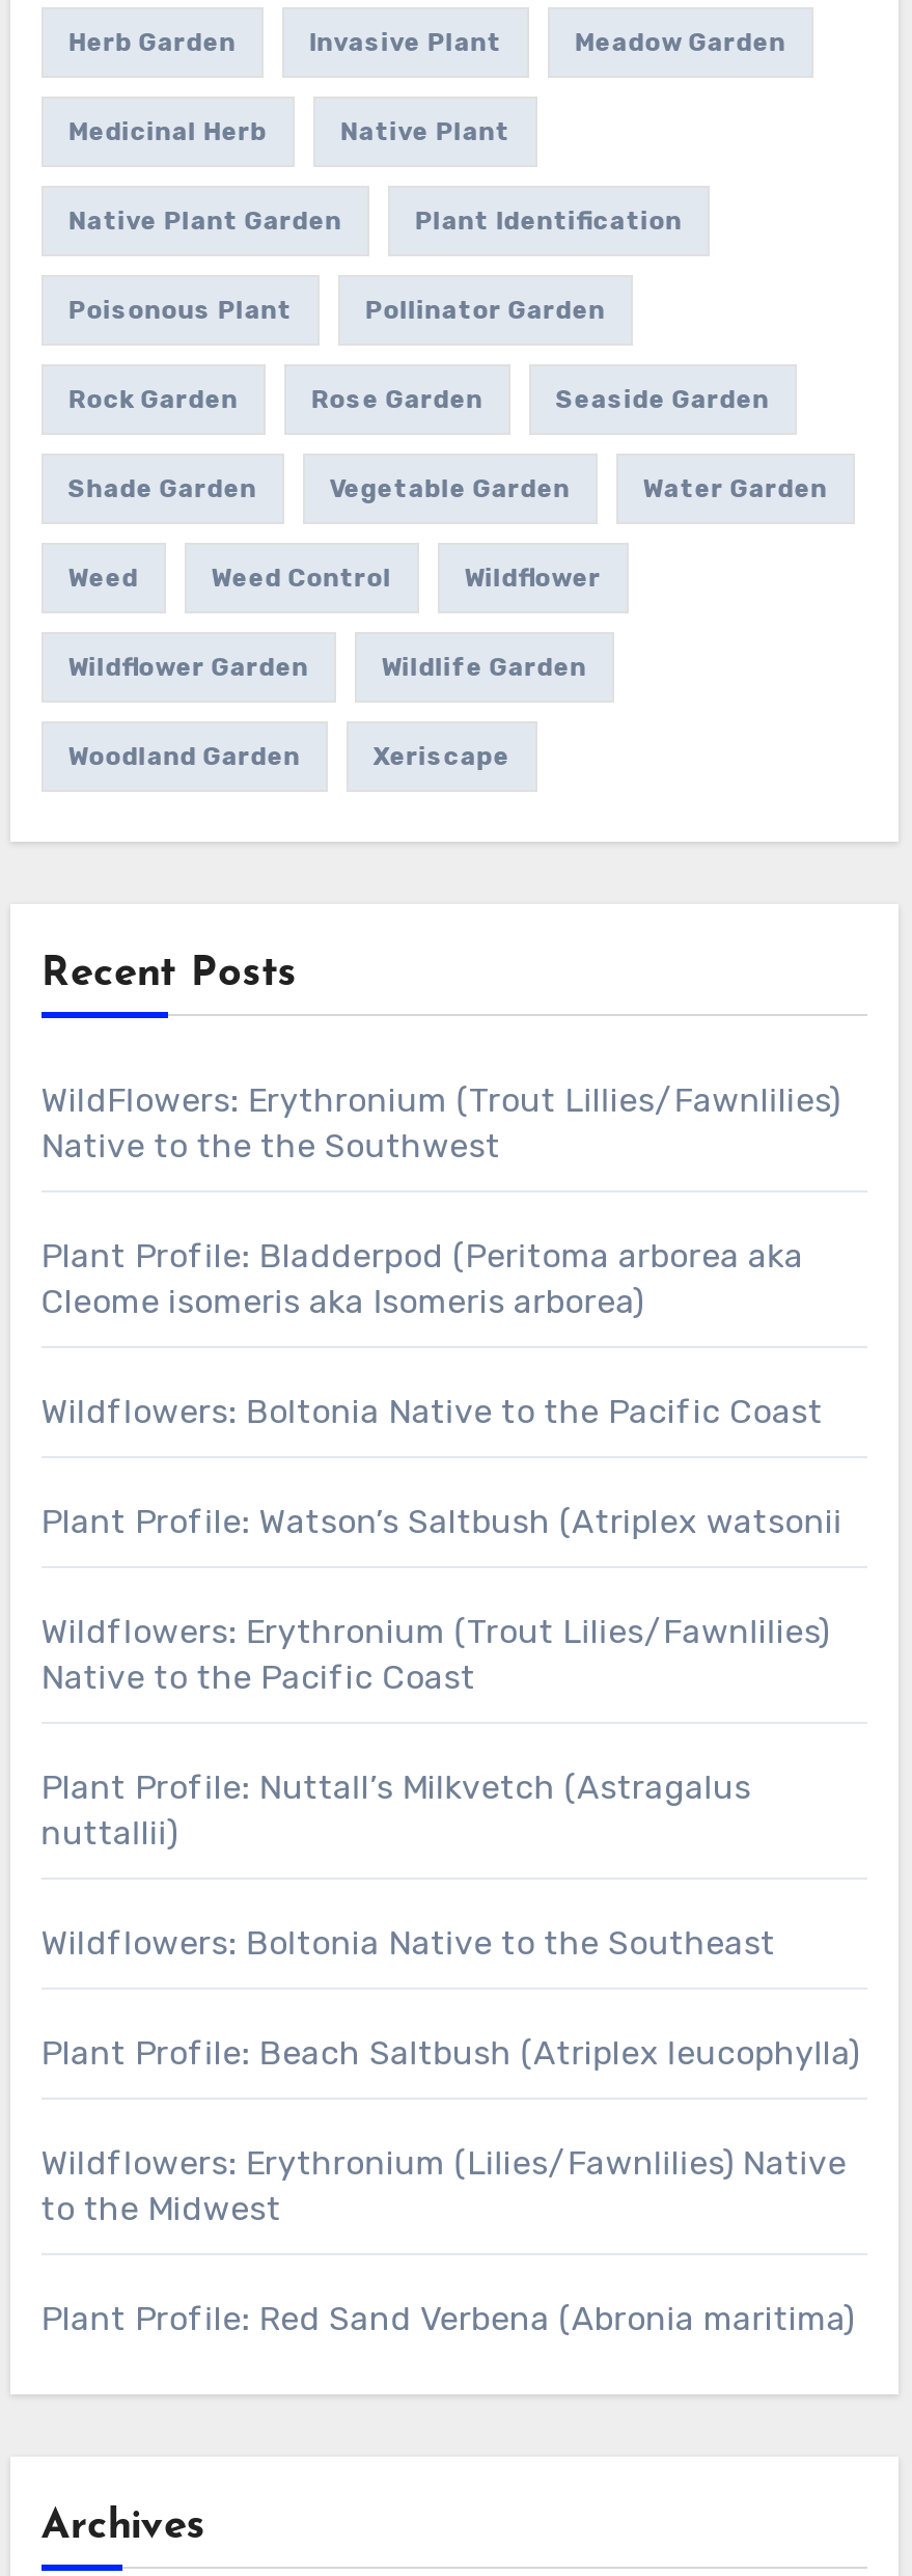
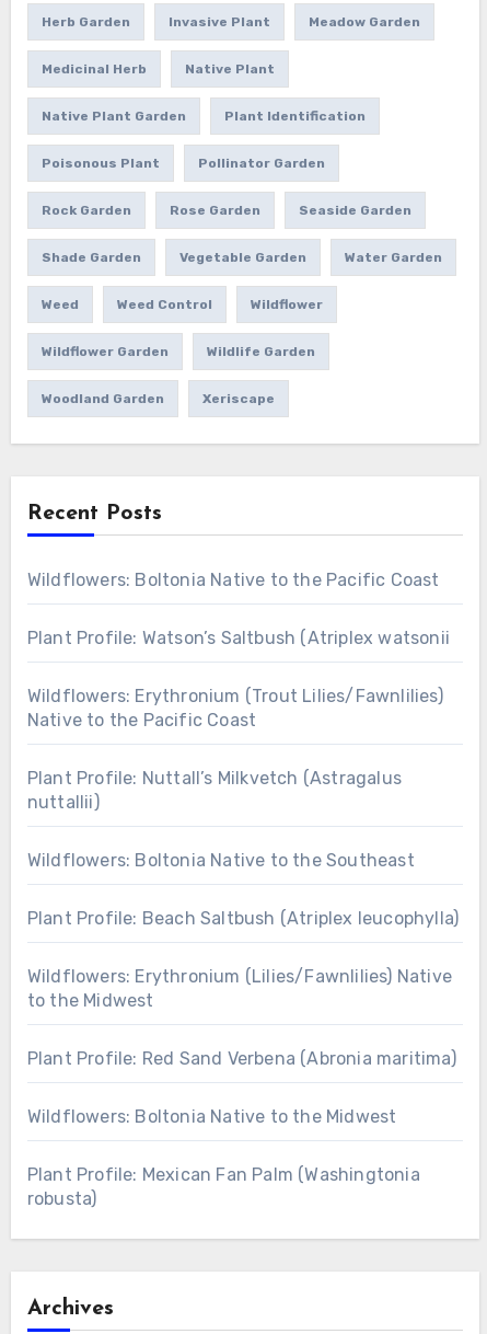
- WildFlowers: Erythronium (Trout Lillies/Fawnlilies)
- Native to the the Southwest
- Plant Profile: Bladderpod (Peritoma arborea aka
- Cleome isomeris aka Isomeris arborea)

moved up: Wildflowers: Boltonia Native to the Pacific Coast | Plant Profile: Watson’s Saltbush (Atriplex watsonii | Wildflowers: Erythronium (Trout Lilies/Fawnlilies) | ... | to the Midwest | Plant Profile: Red Sand Verbena (Abronia maritima)

+ Wildflowers: Boltonia Native to the Midwest
+ Plant Profile: Mexican Fan Palm (Washingtonia
+ robusta)
